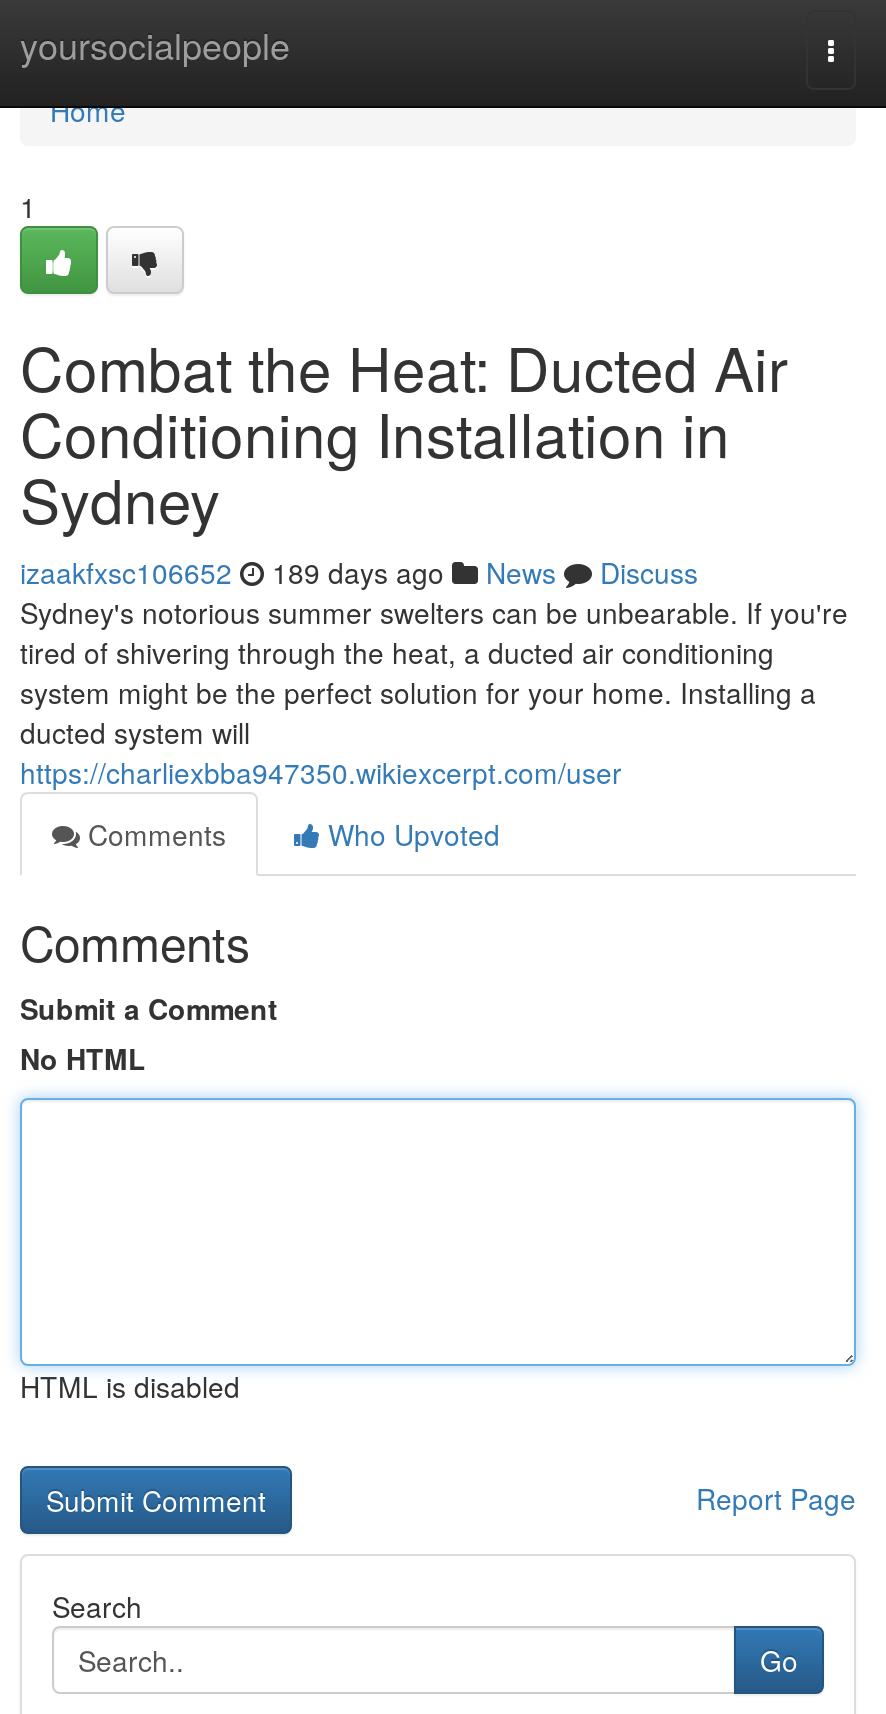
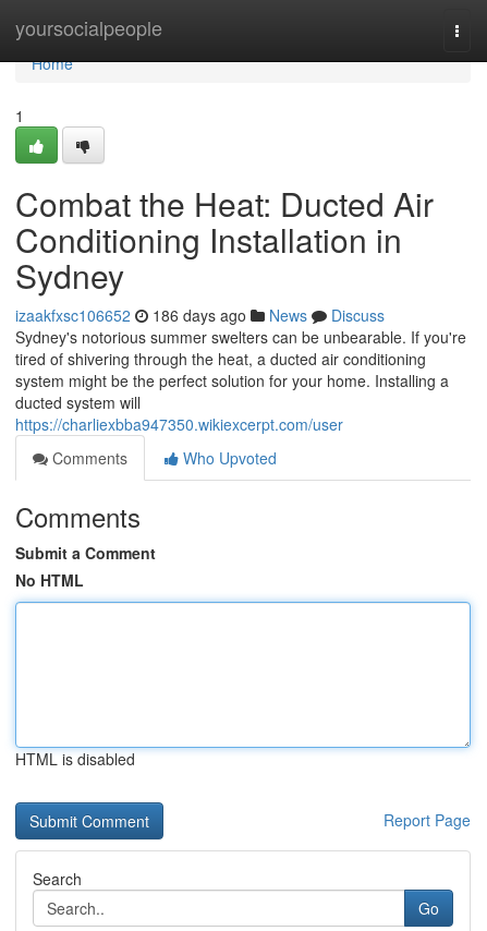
- izaakfxsc106652 189 days ago News Discuss
+ izaakfxsc106652 186 days ago News Discuss
